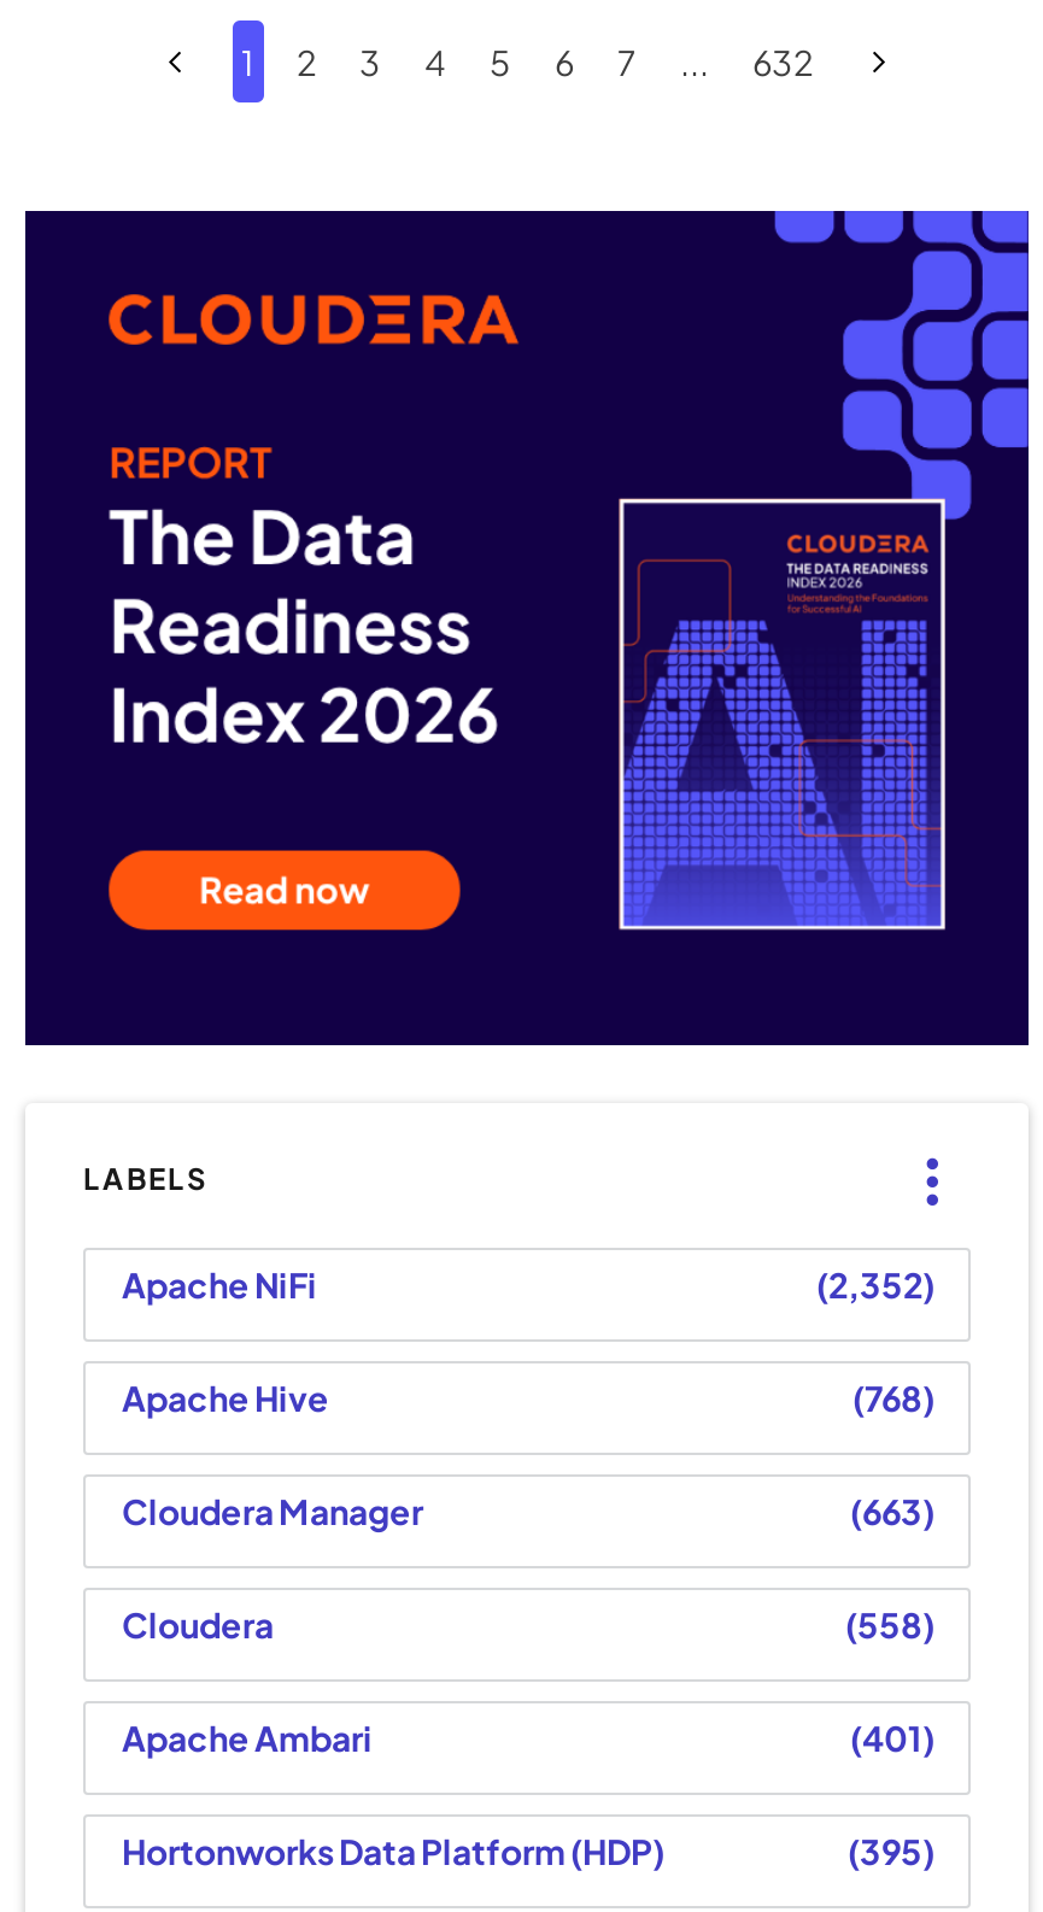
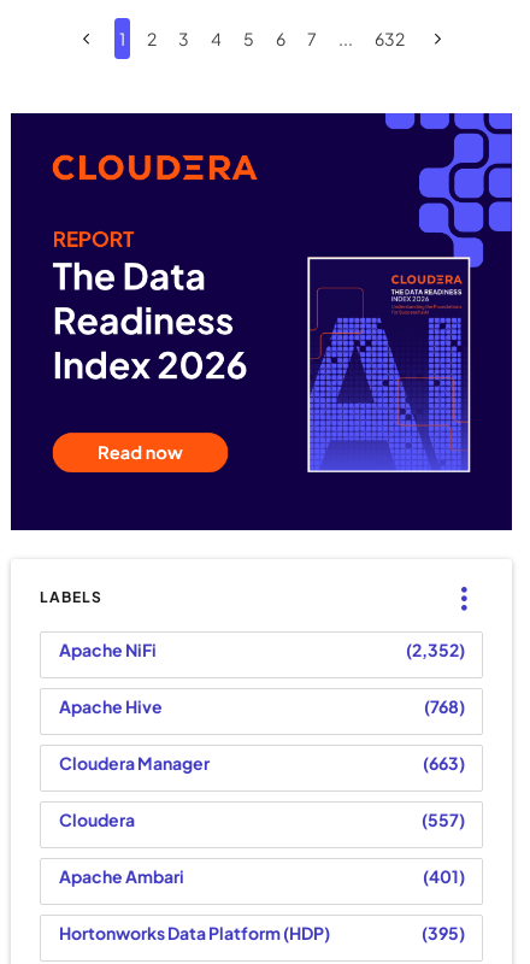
- 558
+ 557
